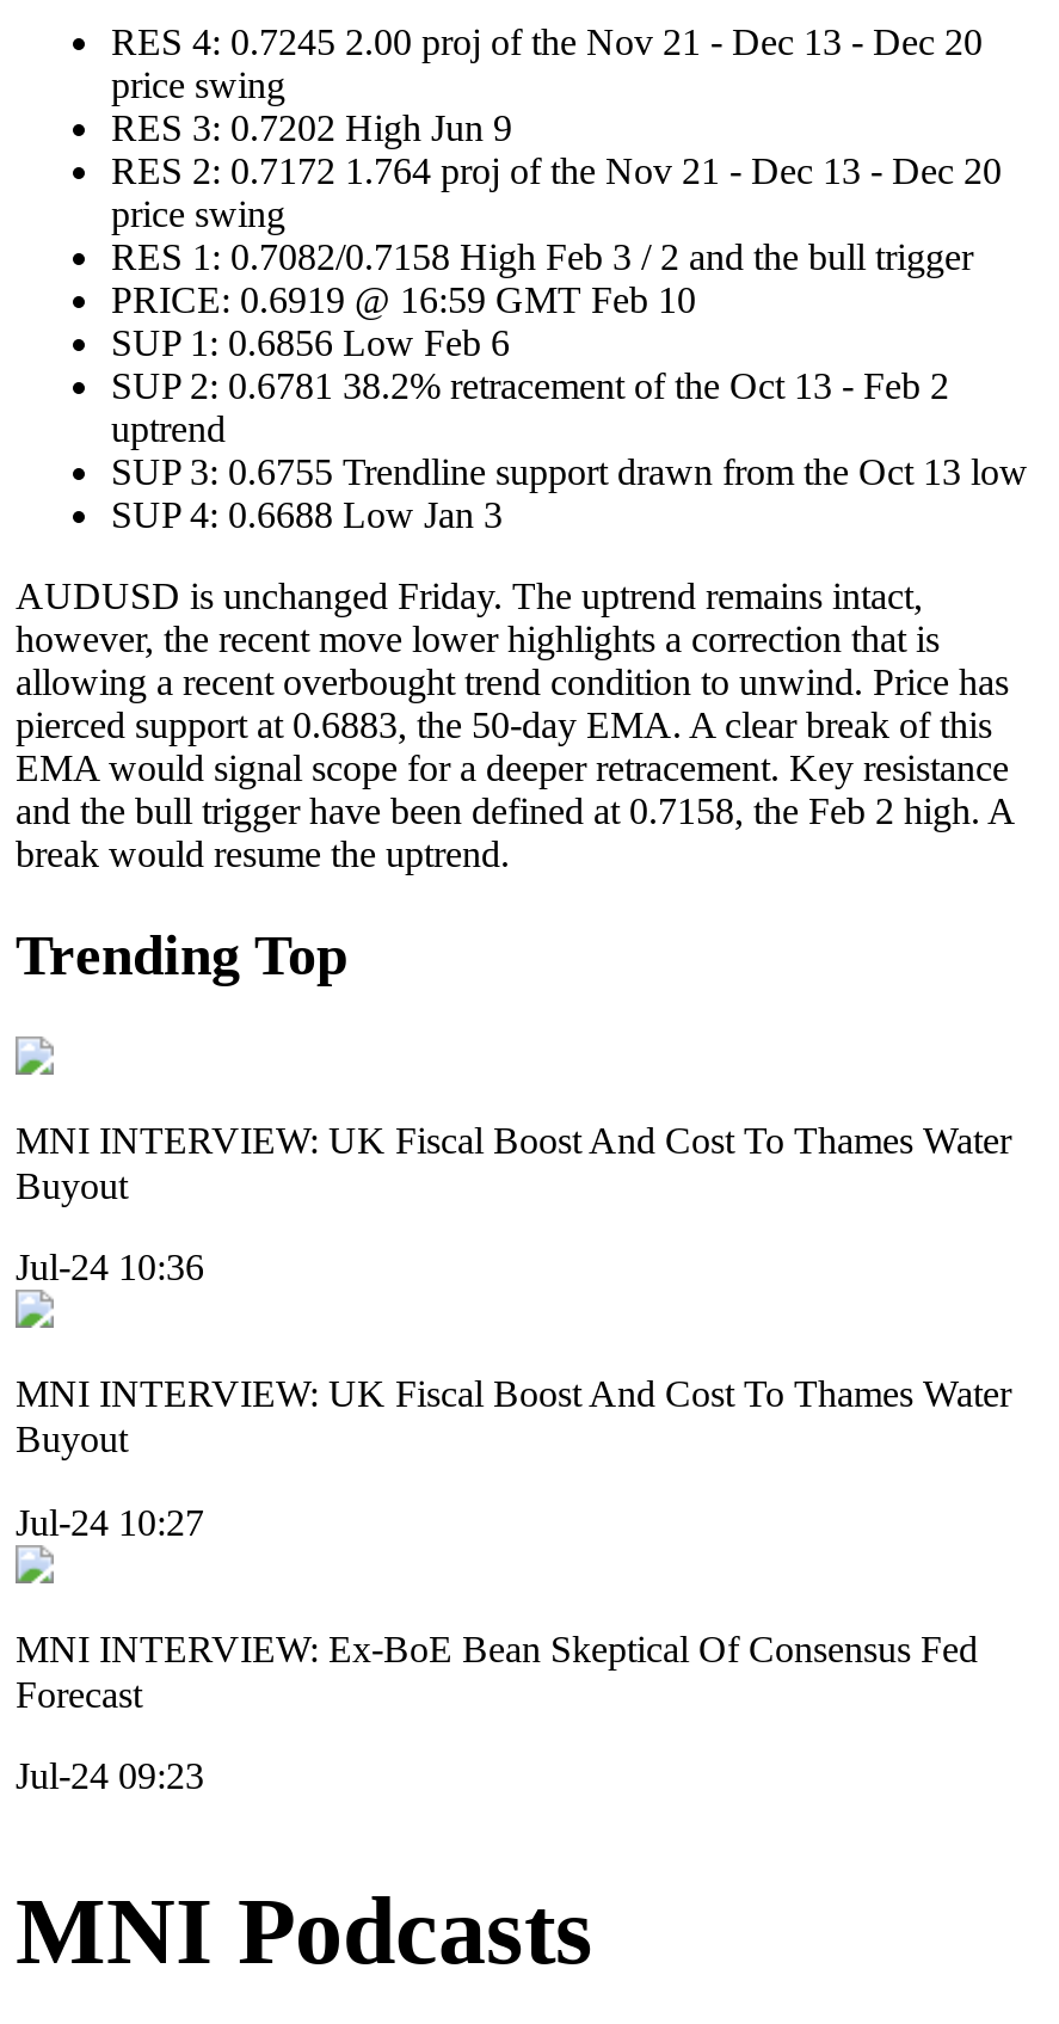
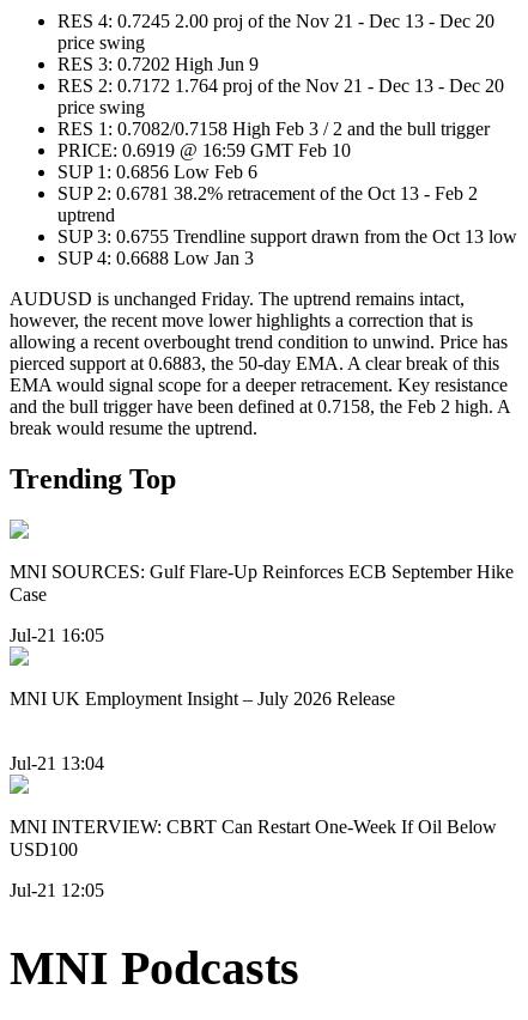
- MNI INTERVIEW: UK Fiscal Boost And Cost To Thames Water
- Buyout
+ MNI SOURCES: Gulf Flare-Up Reinforces ECB September Hike
+ Case

- Jul-24 10:36
+ Jul-21 16:05

- MNI INTERVIEW: UK Fiscal Boost And Cost To Thames Water
- Buyout
+ MNI UK Employment Insight – July 2026 Release

- Jul-24 10:27
+ Jul-21 13:04

- MNI INTERVIEW: Ex-BoE Bean Skeptical Of Consensus Fed
- Forecast
+ MNI INTERVIEW: CBRT Can Restart One-Week If Oil Below
+ USD100

- Jul-24 09:23
+ Jul-21 12:05
